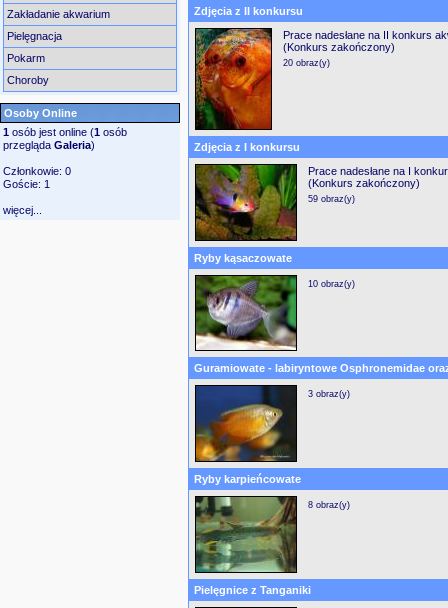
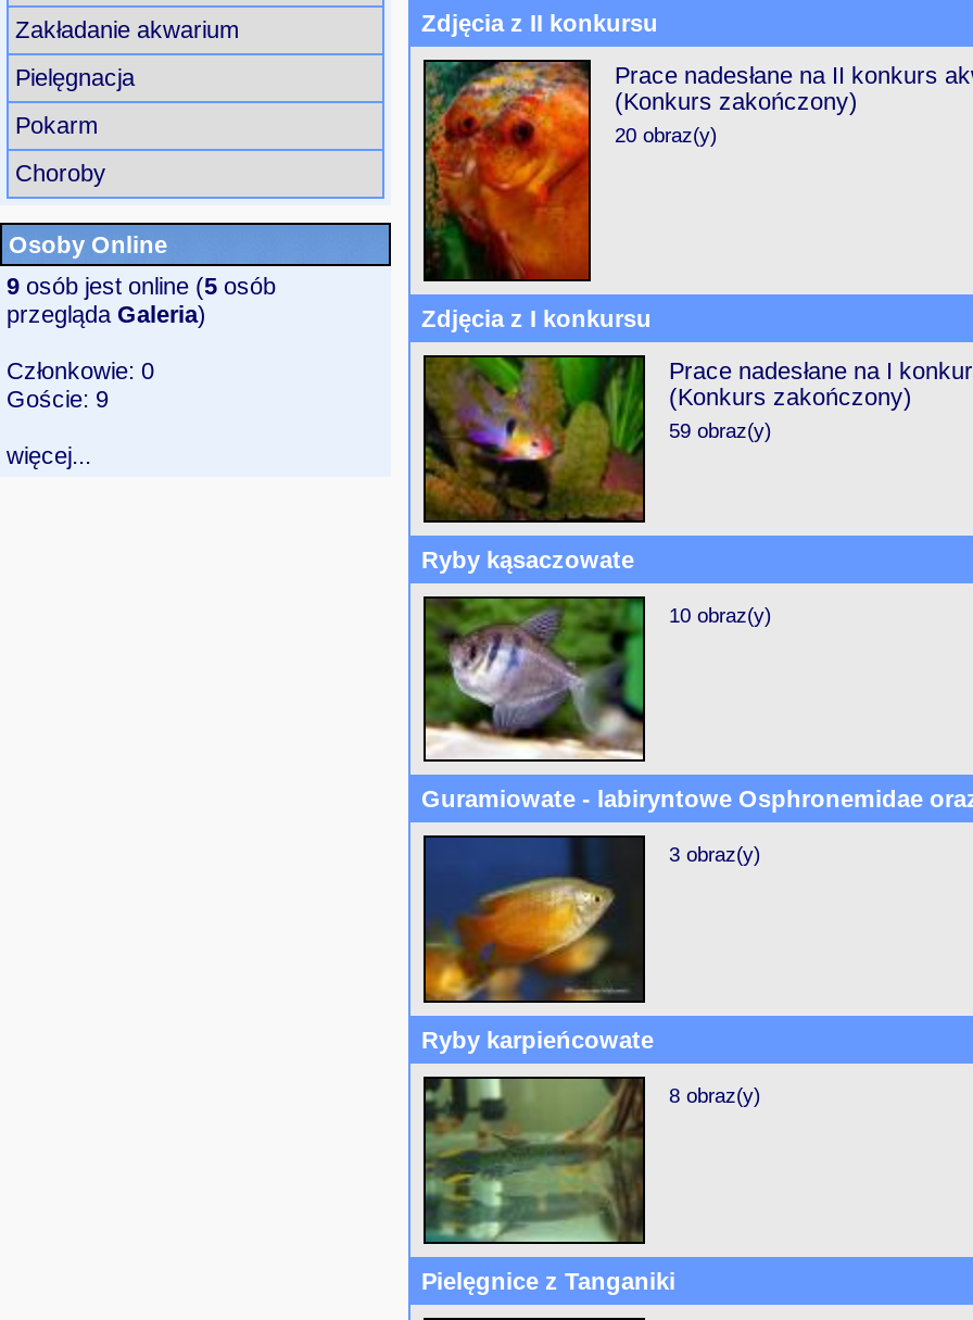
- 1 osób jest online (1 osób
+ 9 osób jest online (5 osób

- Goście: 1
+ Goście: 9
